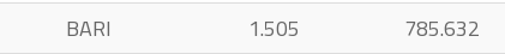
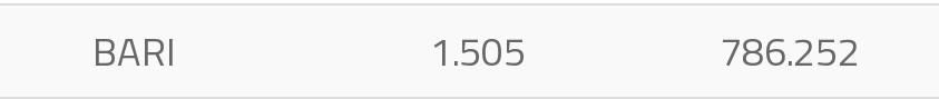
- 785.632
+ 786.252
